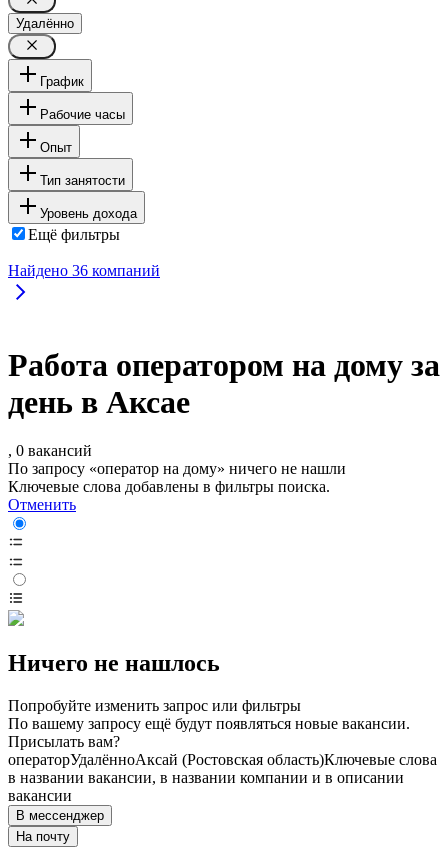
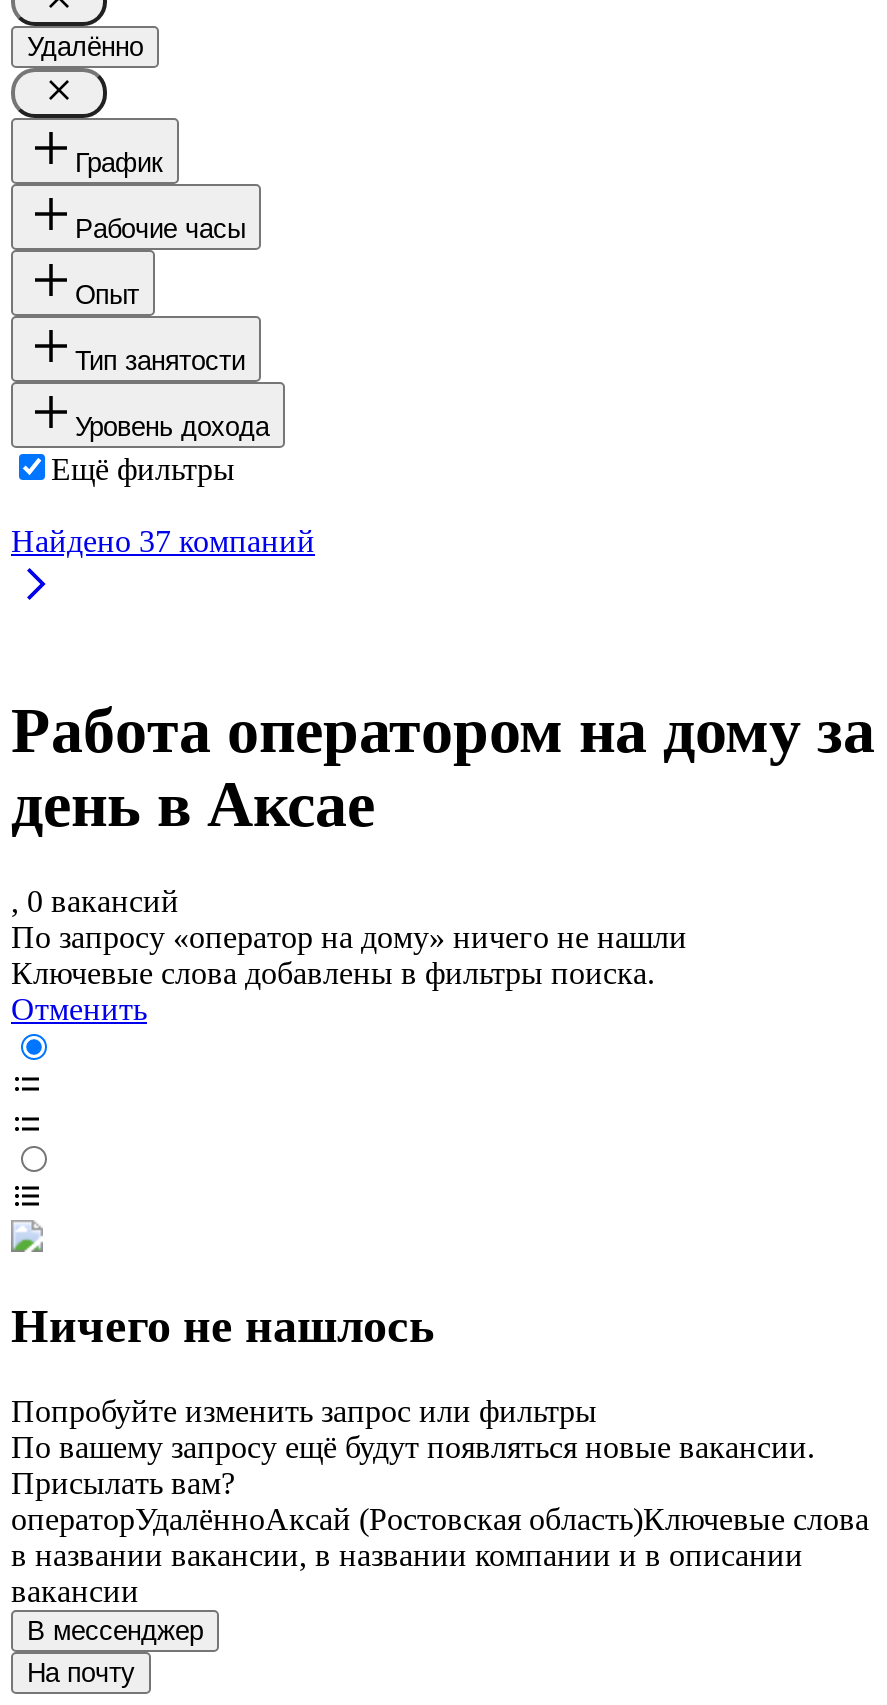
- Найдено 36 компаний
+ Найдено 37 компаний
